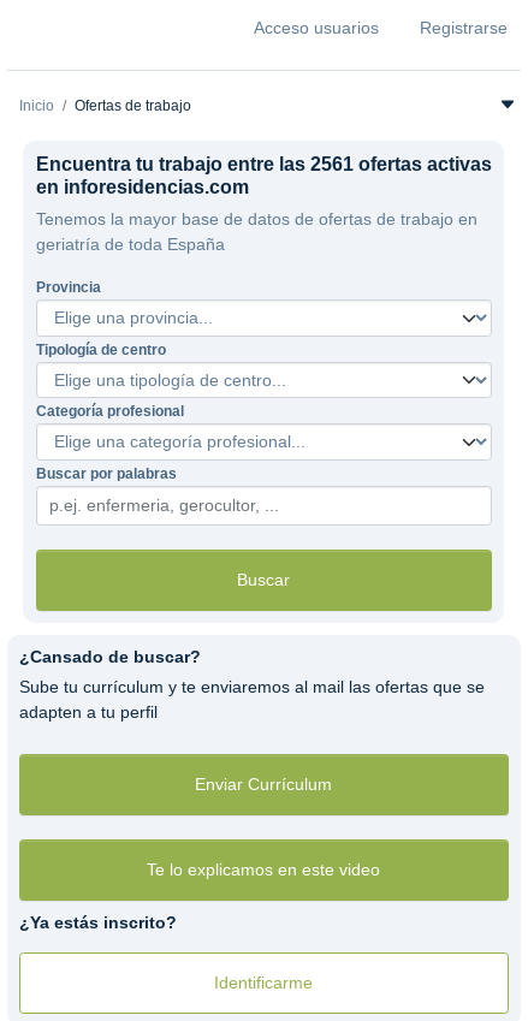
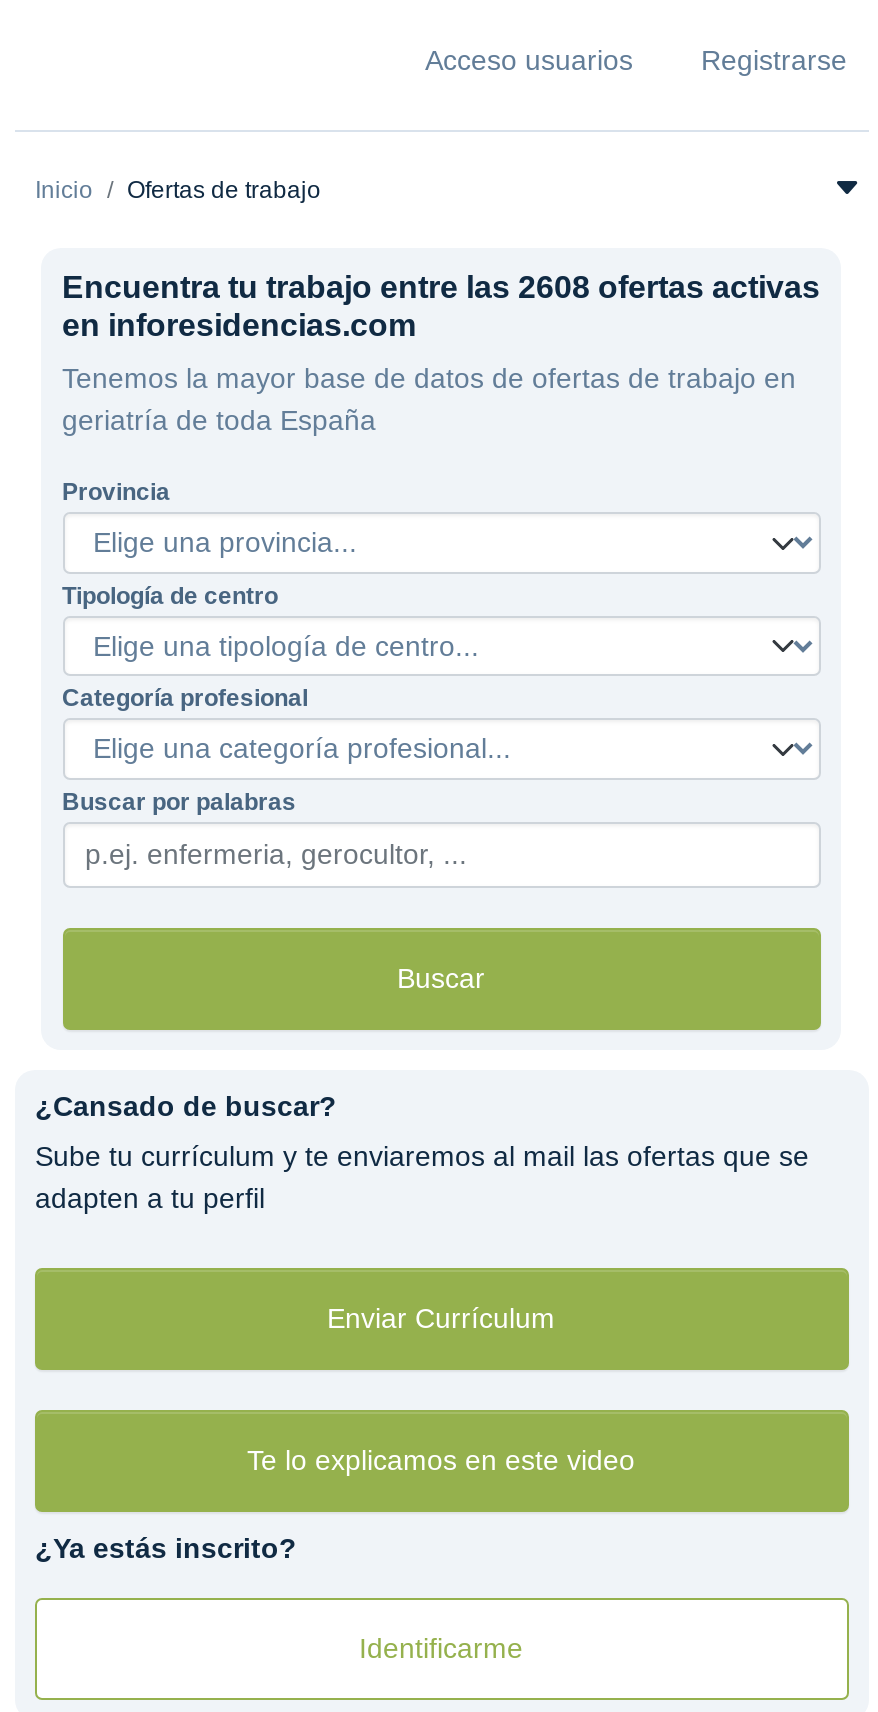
- Encuentra tu trabajo entre las 2561 ofertas activas
+ Encuentra tu trabajo entre las 2608 ofertas activas
